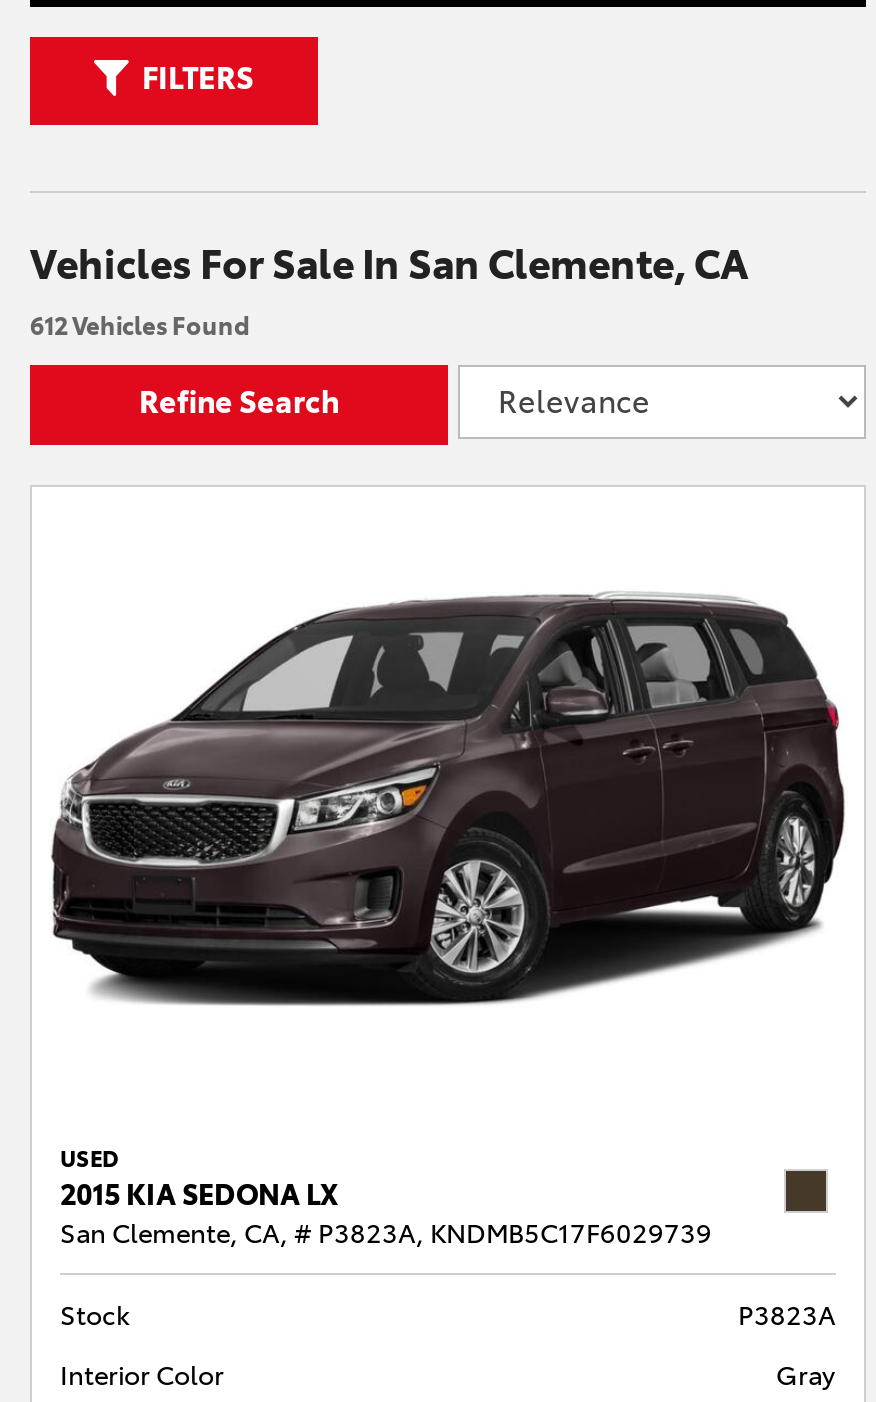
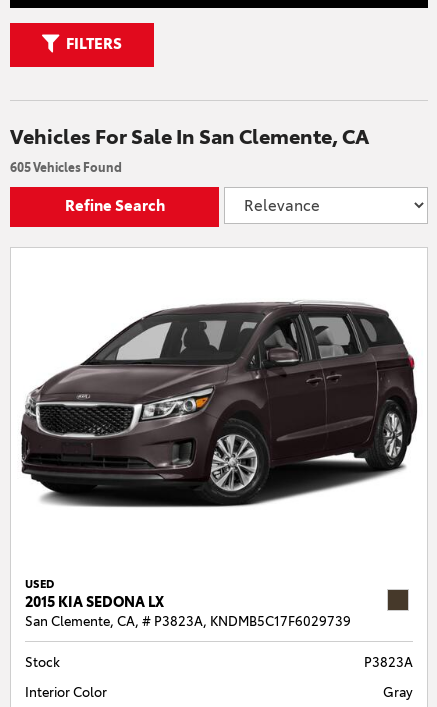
- 612 Vehicles Found
+ 605 Vehicles Found
